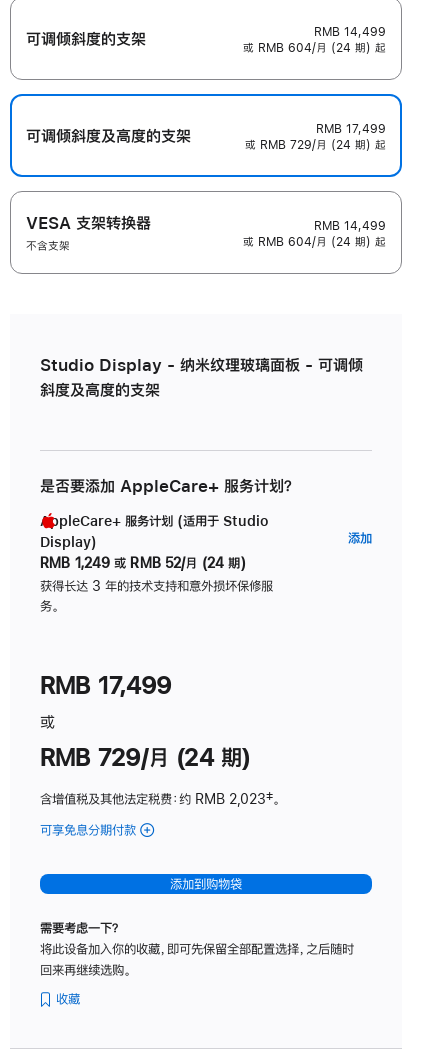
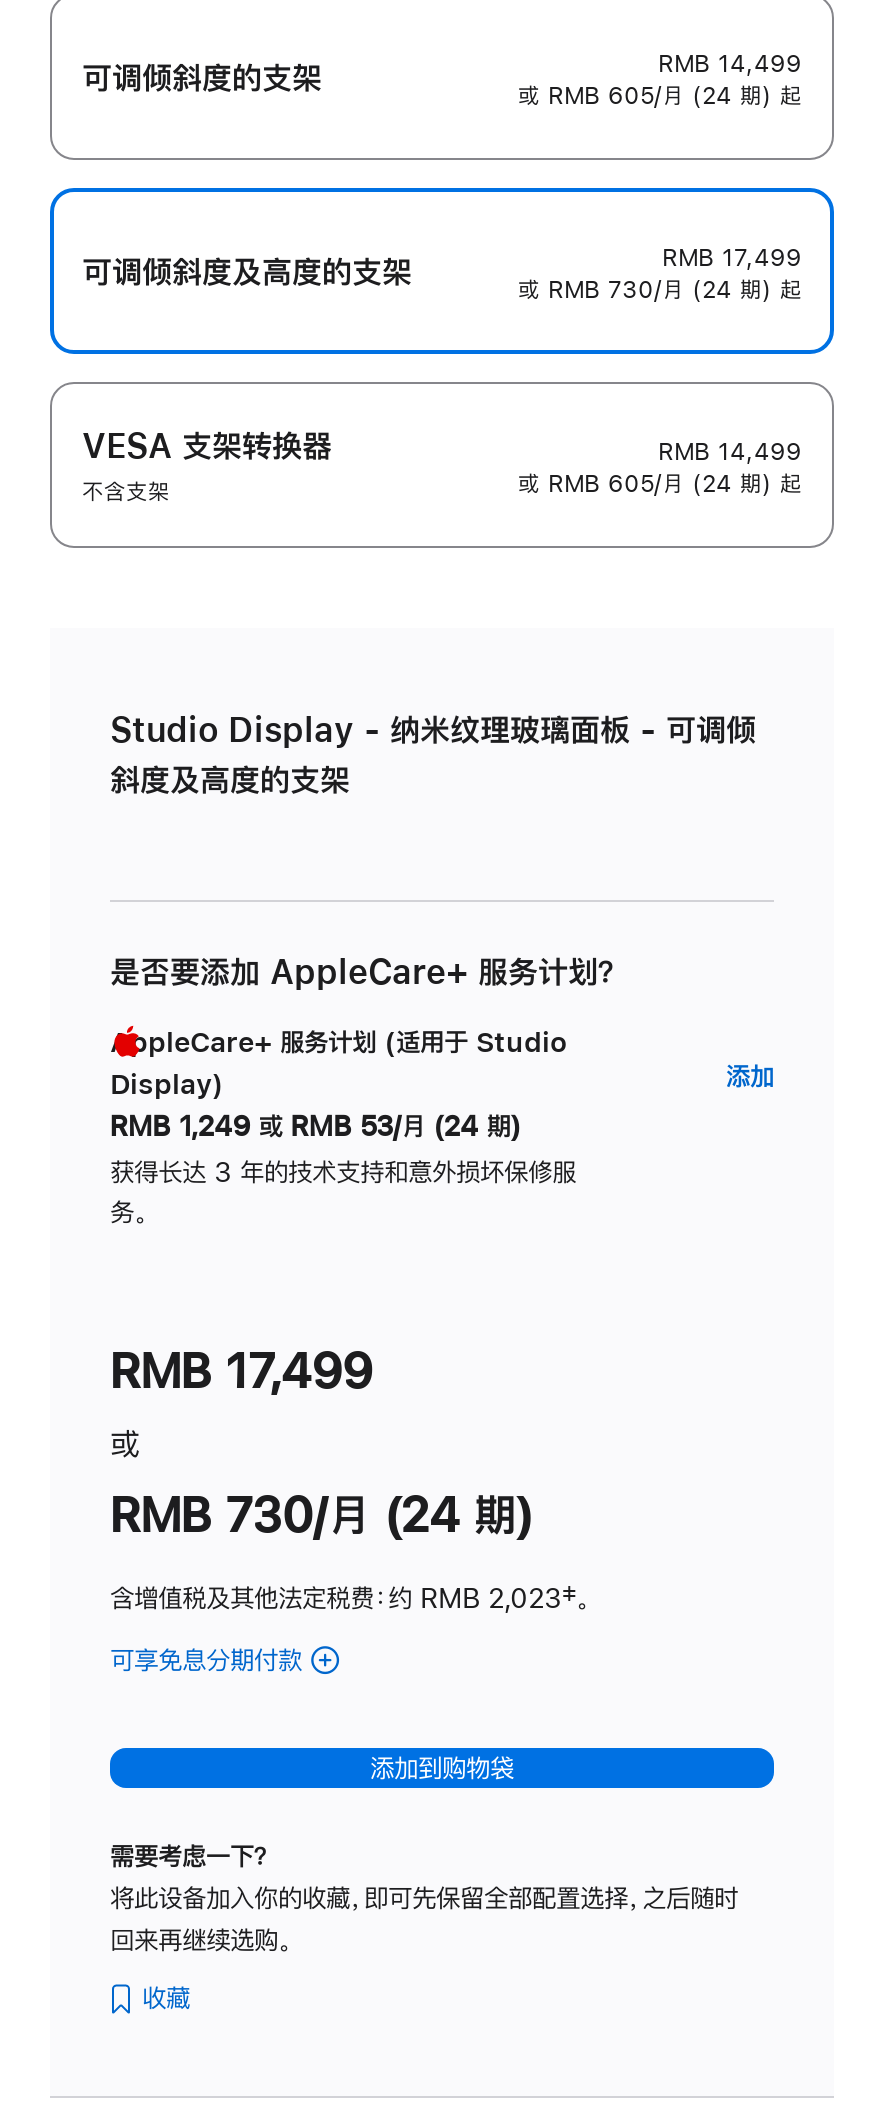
- 或 RMB 604/月 (24 期) 起
+ 或 RMB 605/月 (24 期) 起

- 或 RMB 729/月 (24 期) 起
+ 或 RMB 730/月 (24 期) 起

- 或 RMB 604/月 (24 期) 起
+ 或 RMB 605/月 (24 期) 起

- RMB 1,249 或 RMB 52/月 (24 期)
+ RMB 1,249 或 RMB 53/月 (24 期)

- RMB 729/月 (24 期)
+ RMB 730/月 (24 期)
